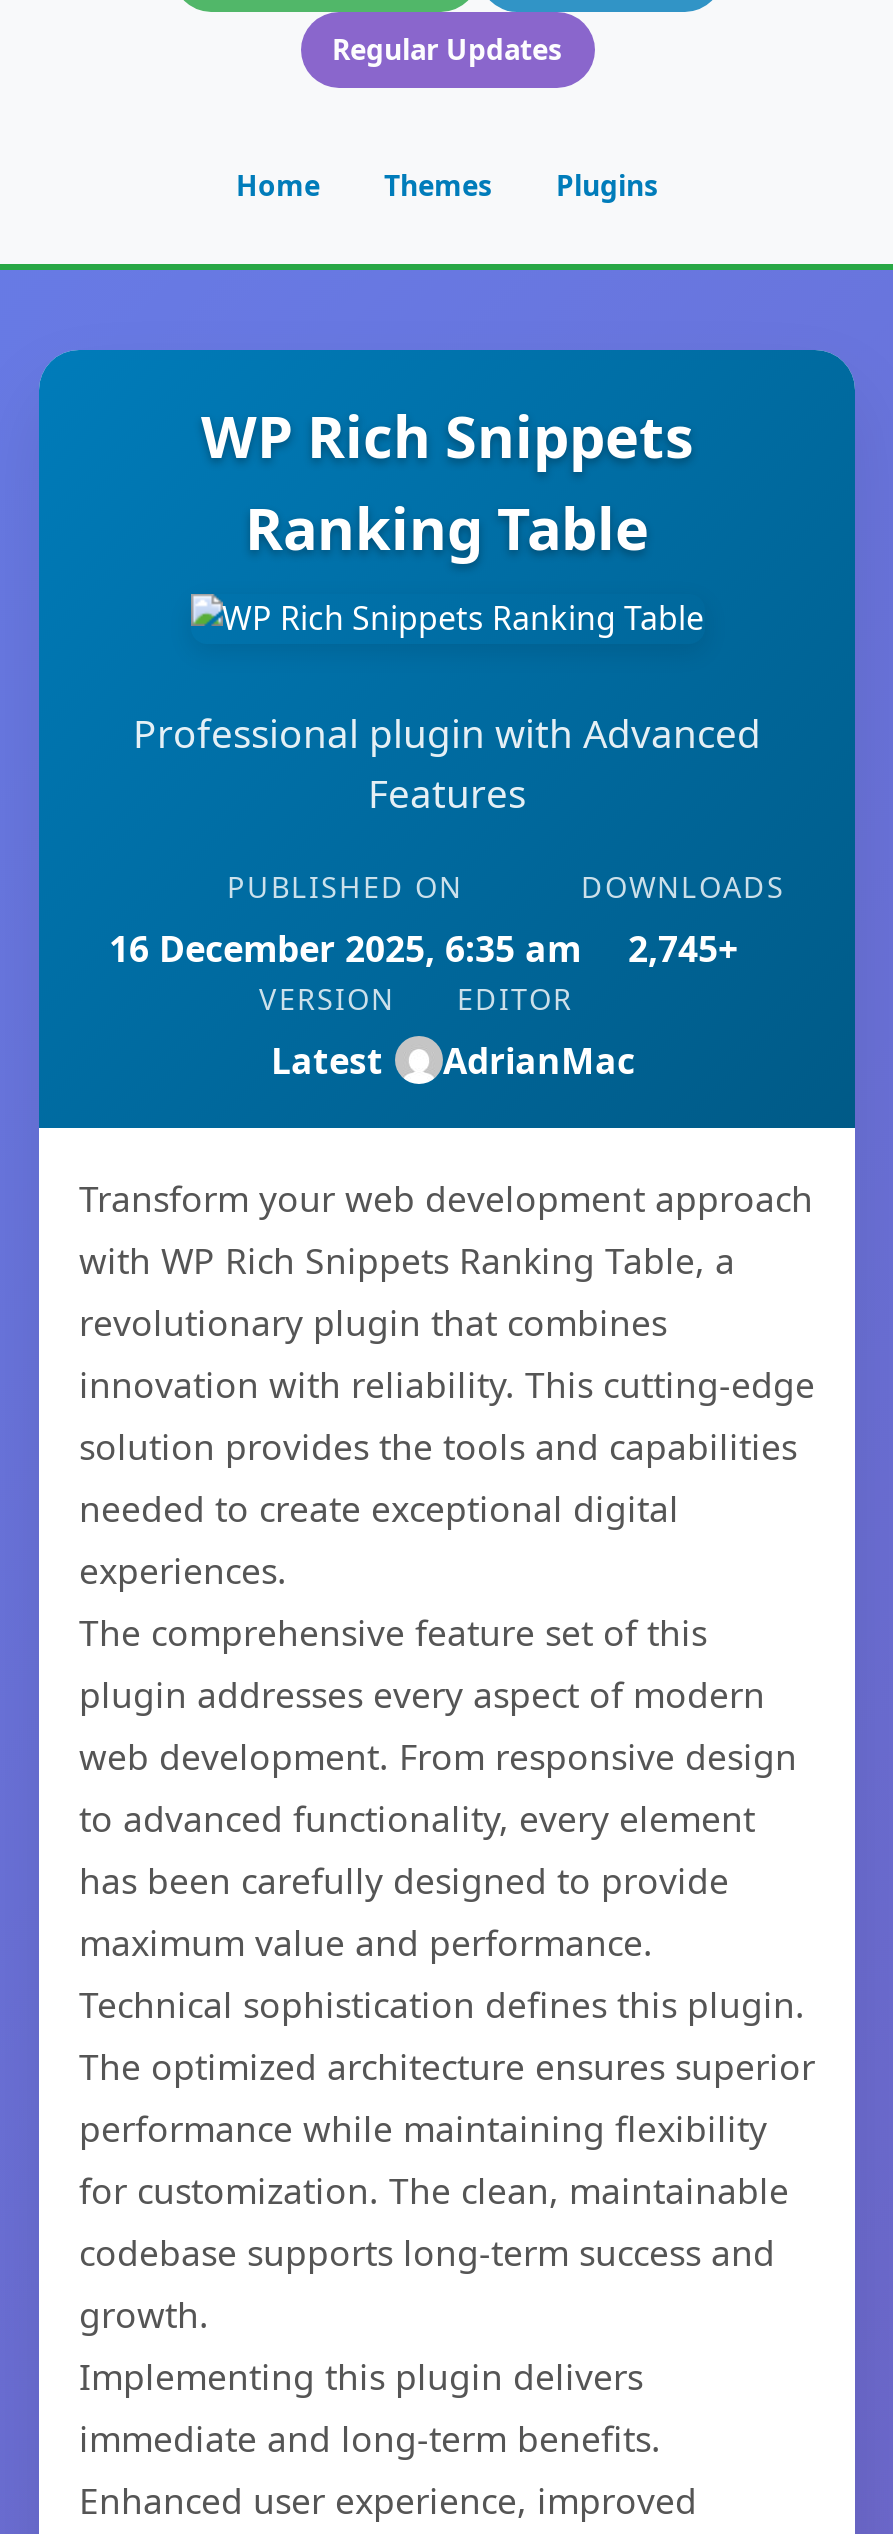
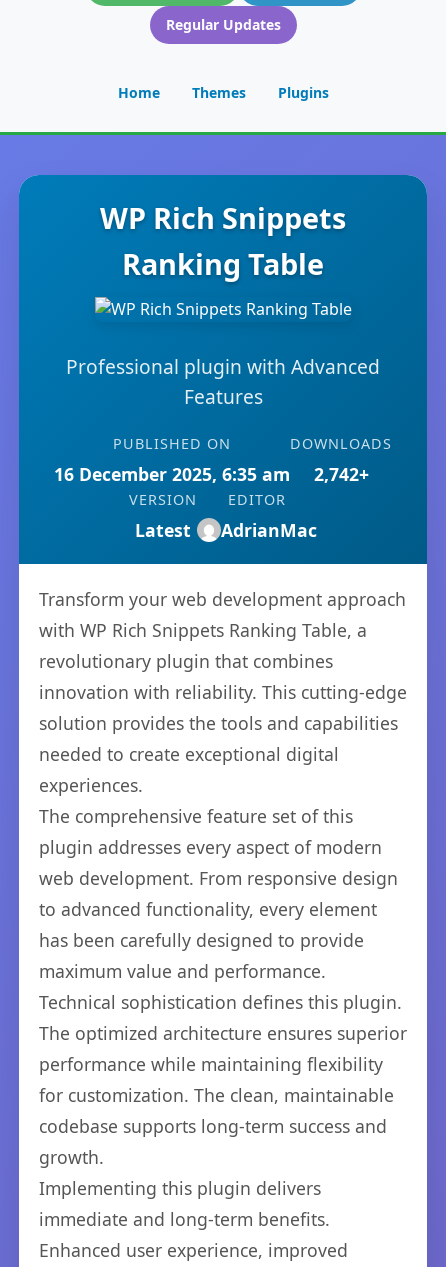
- 16 December 2025, 6:35 am 2,745+
+ 16 December 2025, 6:35 am 2,742+
